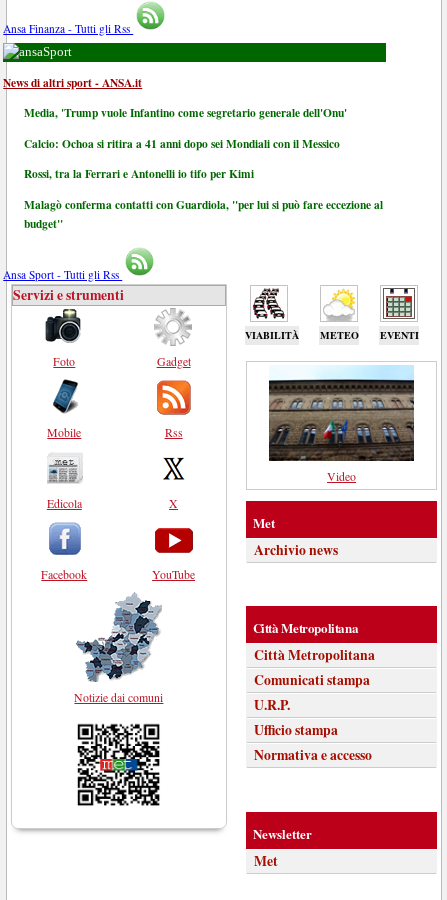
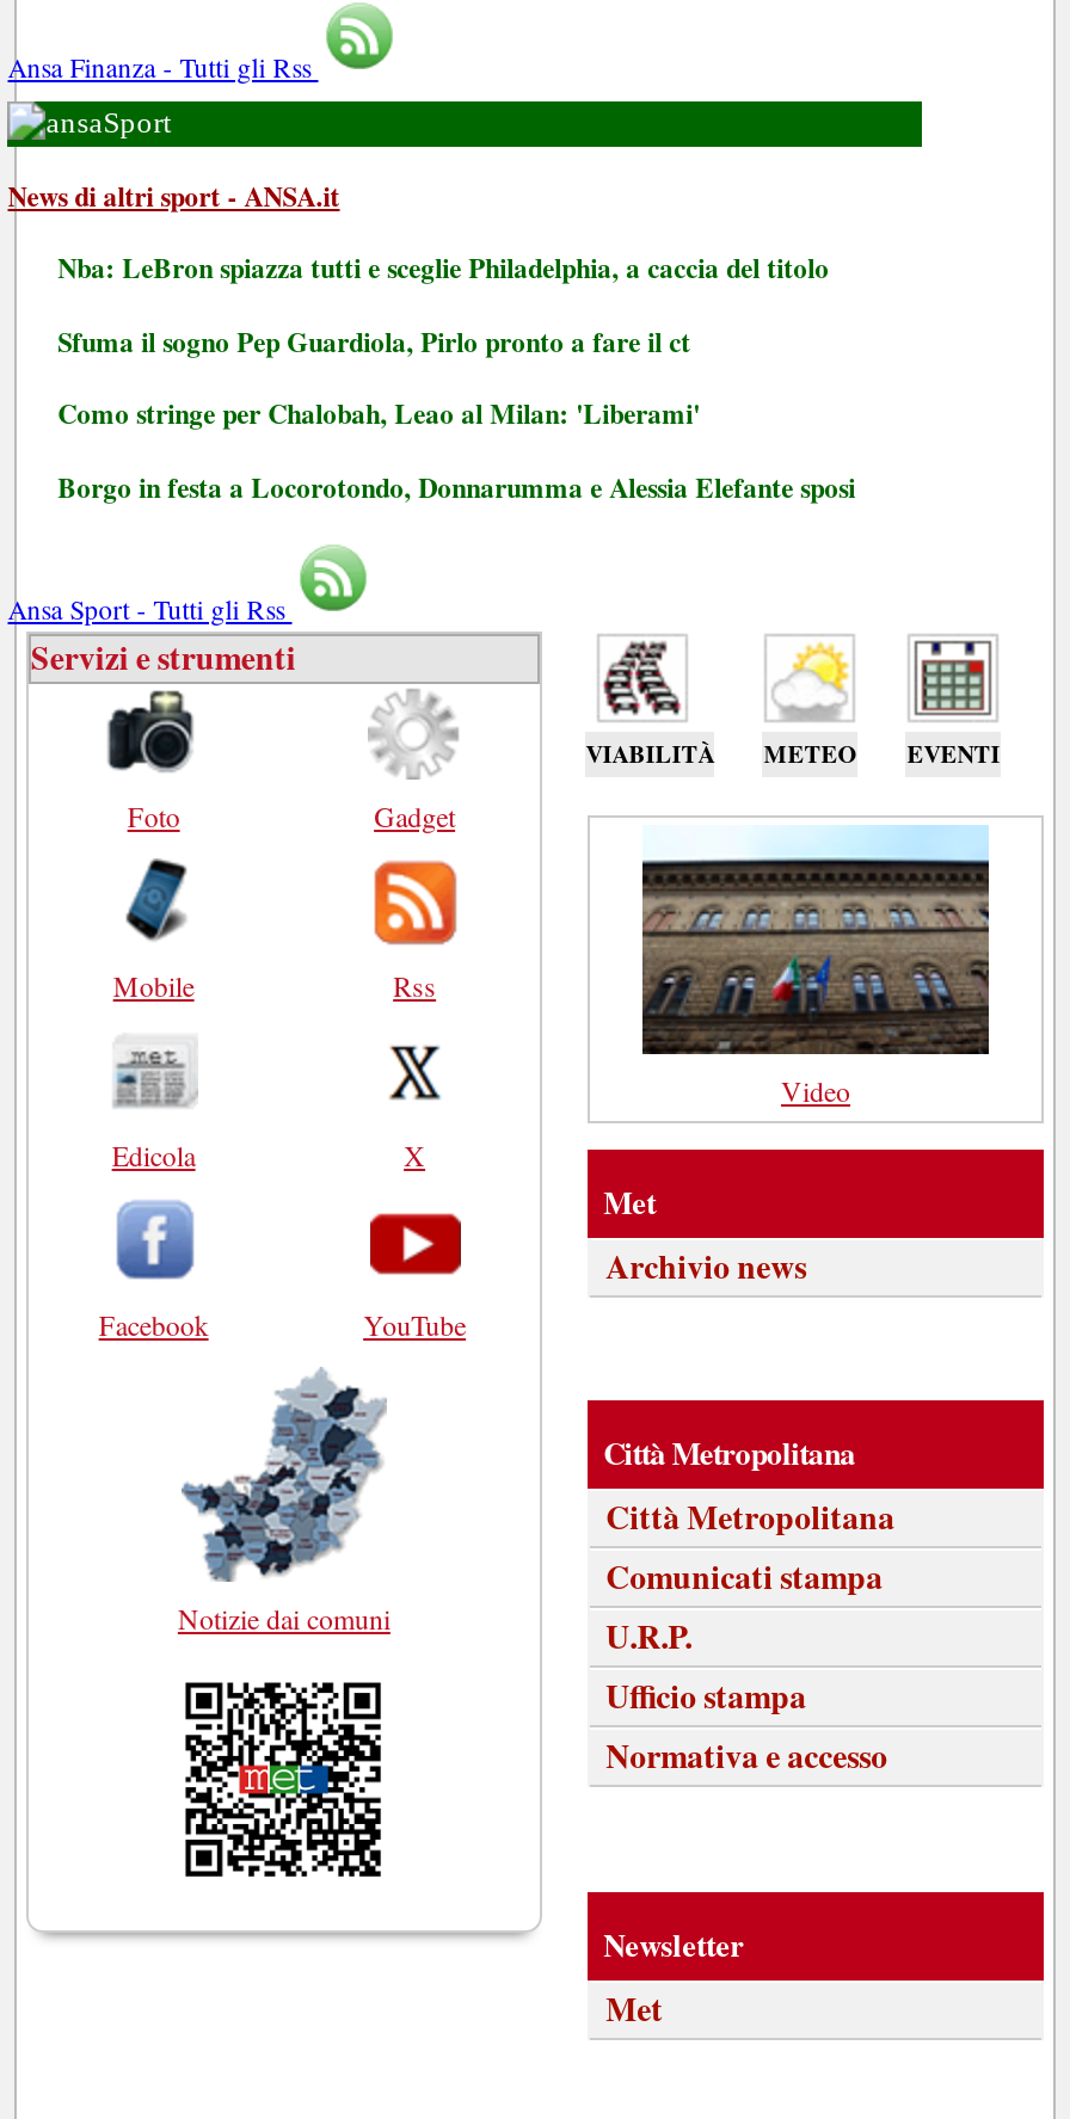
- Media, 'Trump vuole Infantino come segretario generale dell'Onu'
+ Nba: LeBron spiazza tutti e sceglie Philadelphia, a caccia del titolo

- Calcio: Ochoa si ritira a 41 anni dopo sei Mondiali con il Messico
+ Sfuma il sogno Pep Guardiola, Pirlo pronto a fare il ct

- Rossi, tra la Ferrari e Antonelli io tifo per Kimi
+ Como stringe per Chalobah, Leao al Milan: 'Liberami'

- Malagò conferma contatti con Guardiola, "per lui si può fare eccezione al
- budget"
+ Borgo in festa a Locorotondo, Donnarumma e Alessia Elefante sposi
